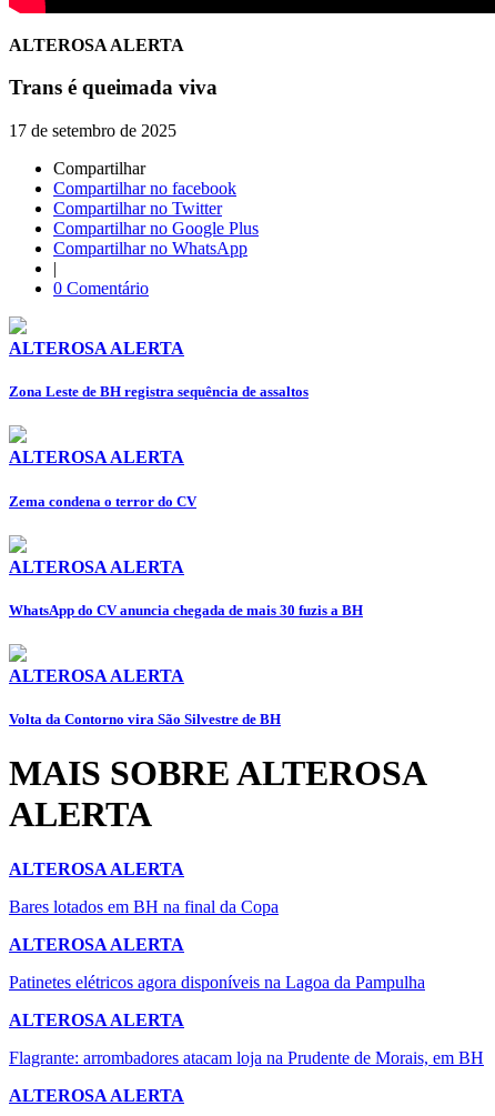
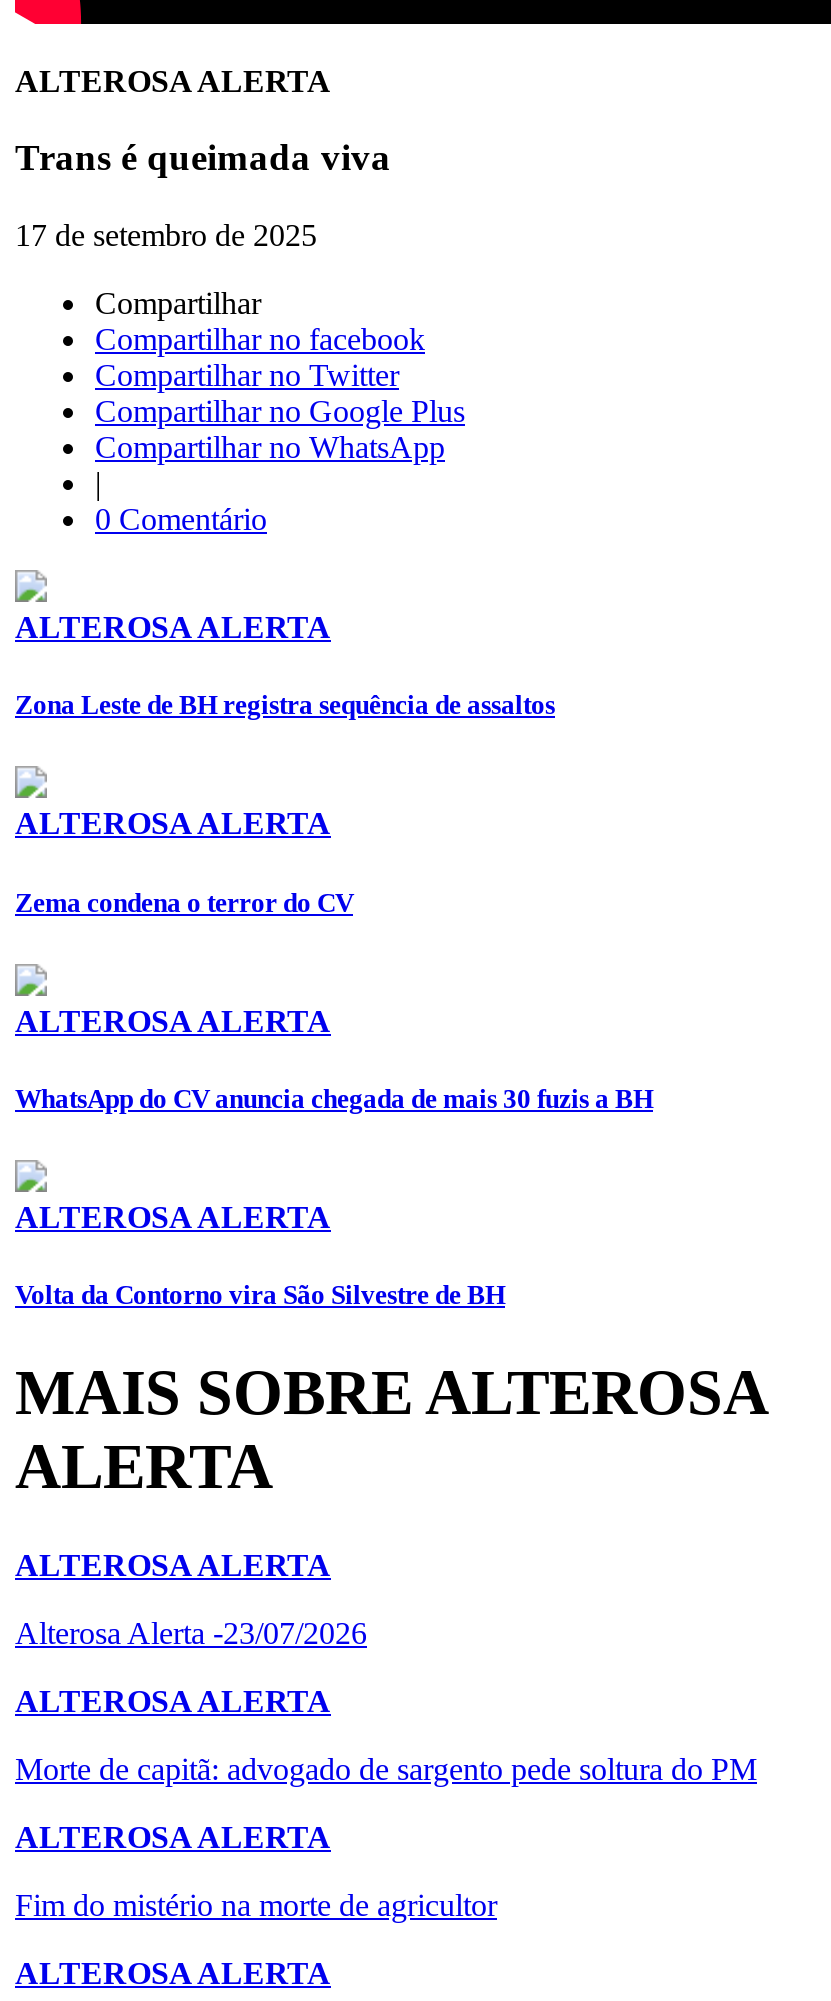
- Bares lotados em BH na final da Copa
+ Alterosa Alerta -23/07/2026

- Patinetes elétricos agora disponíveis na Lagoa da Pampulha
+ Morte de capitã: advogado de sargento pede soltura do PM

- Flagrante: arrombadores atacam loja na Prudente de Morais, em BH
+ Fim do mistério na morte de agricultor
